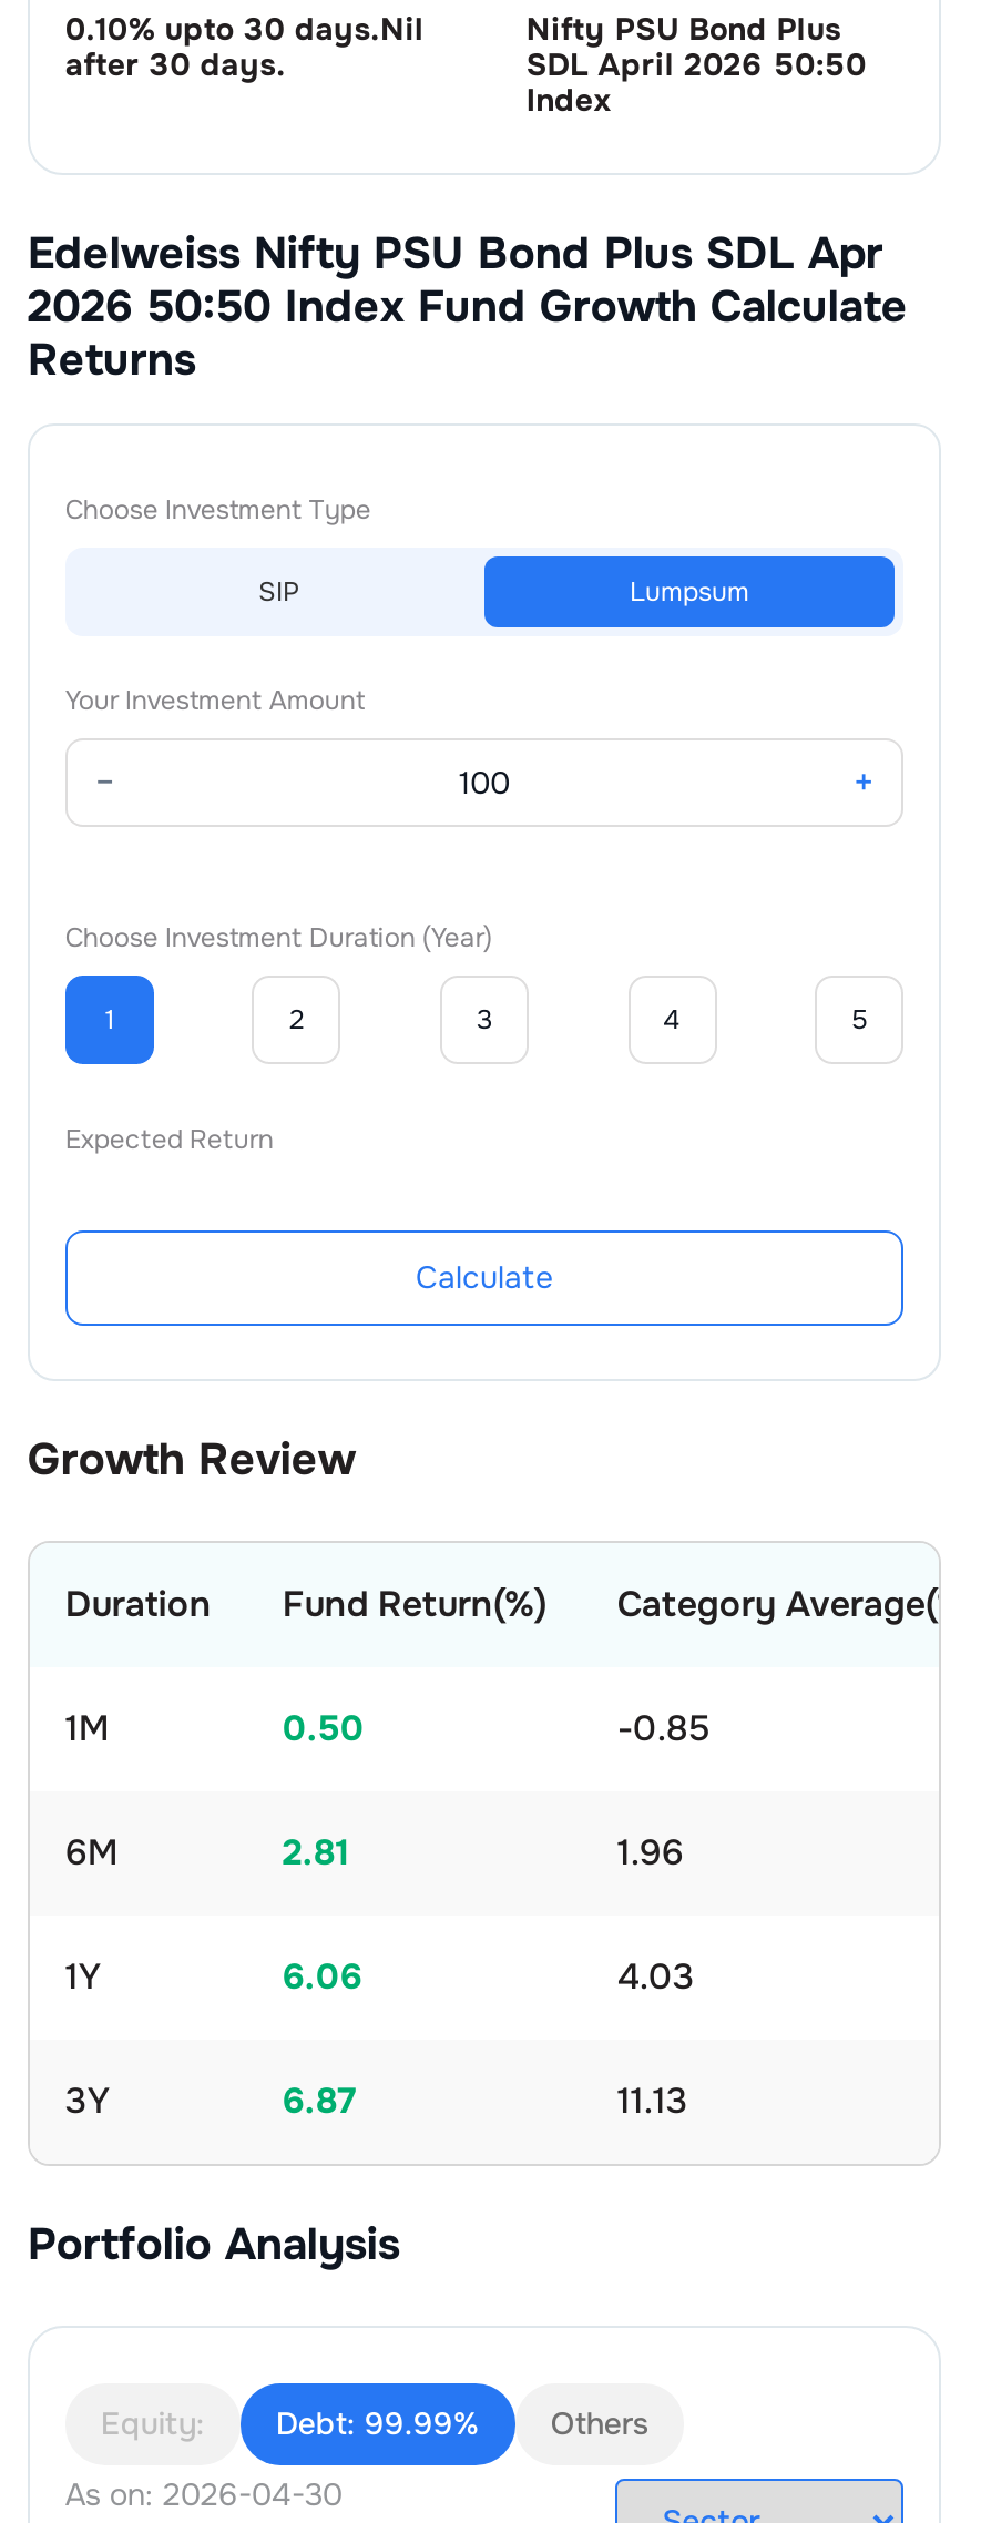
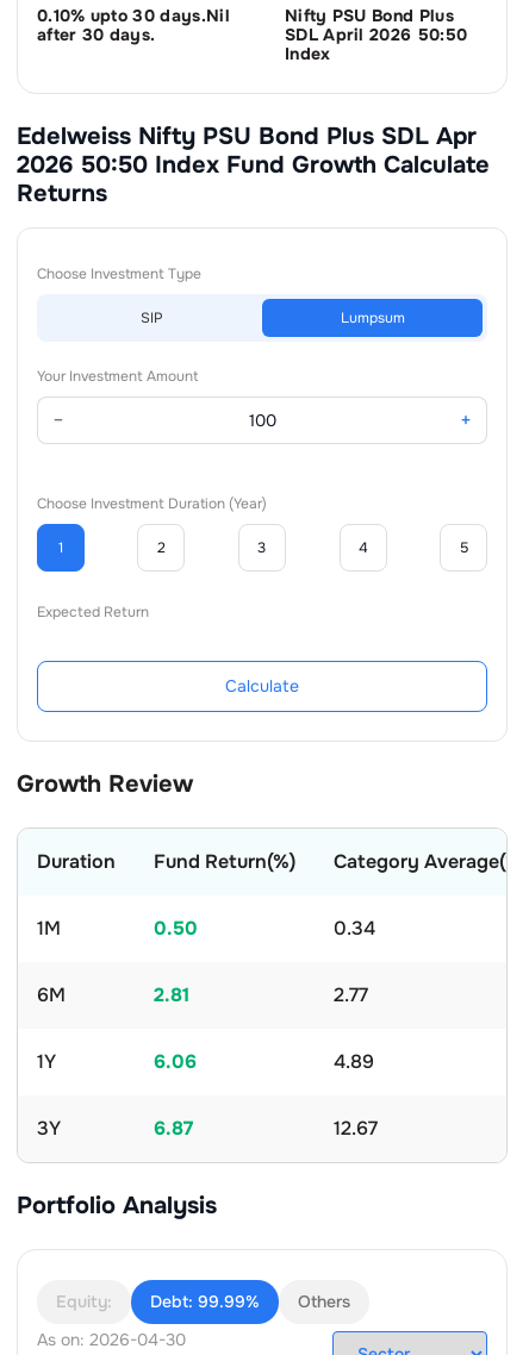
- -0.85
+ 0.34

- 1.96
+ 2.77

- 4.03
+ 4.89

- 11.13
+ 12.67
